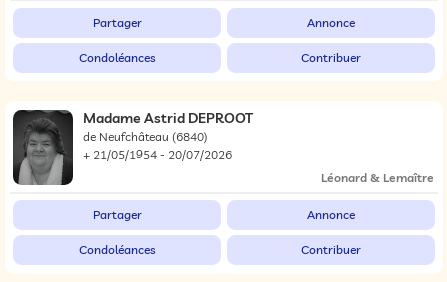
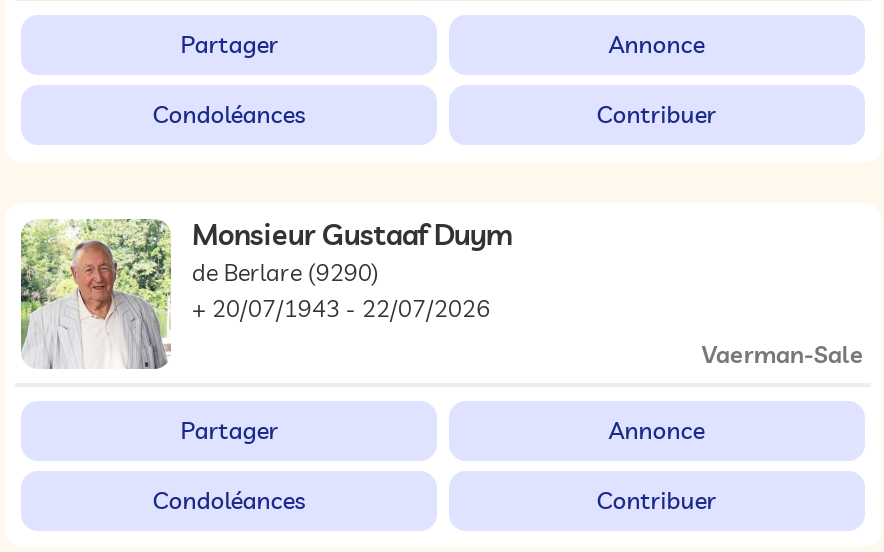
- [image]
- Madame Astrid DEPROOT
- de Neufchâteau (6840)
- + 21/05/1954 - 20/07/2026
+ [image]
+ Monsieur Gustaaf Duym
+ de Berlare (9290)
+ + 20/07/1943 - 22/07/2026

- Léonard & Lemaître
+ Vaerman-Sale
